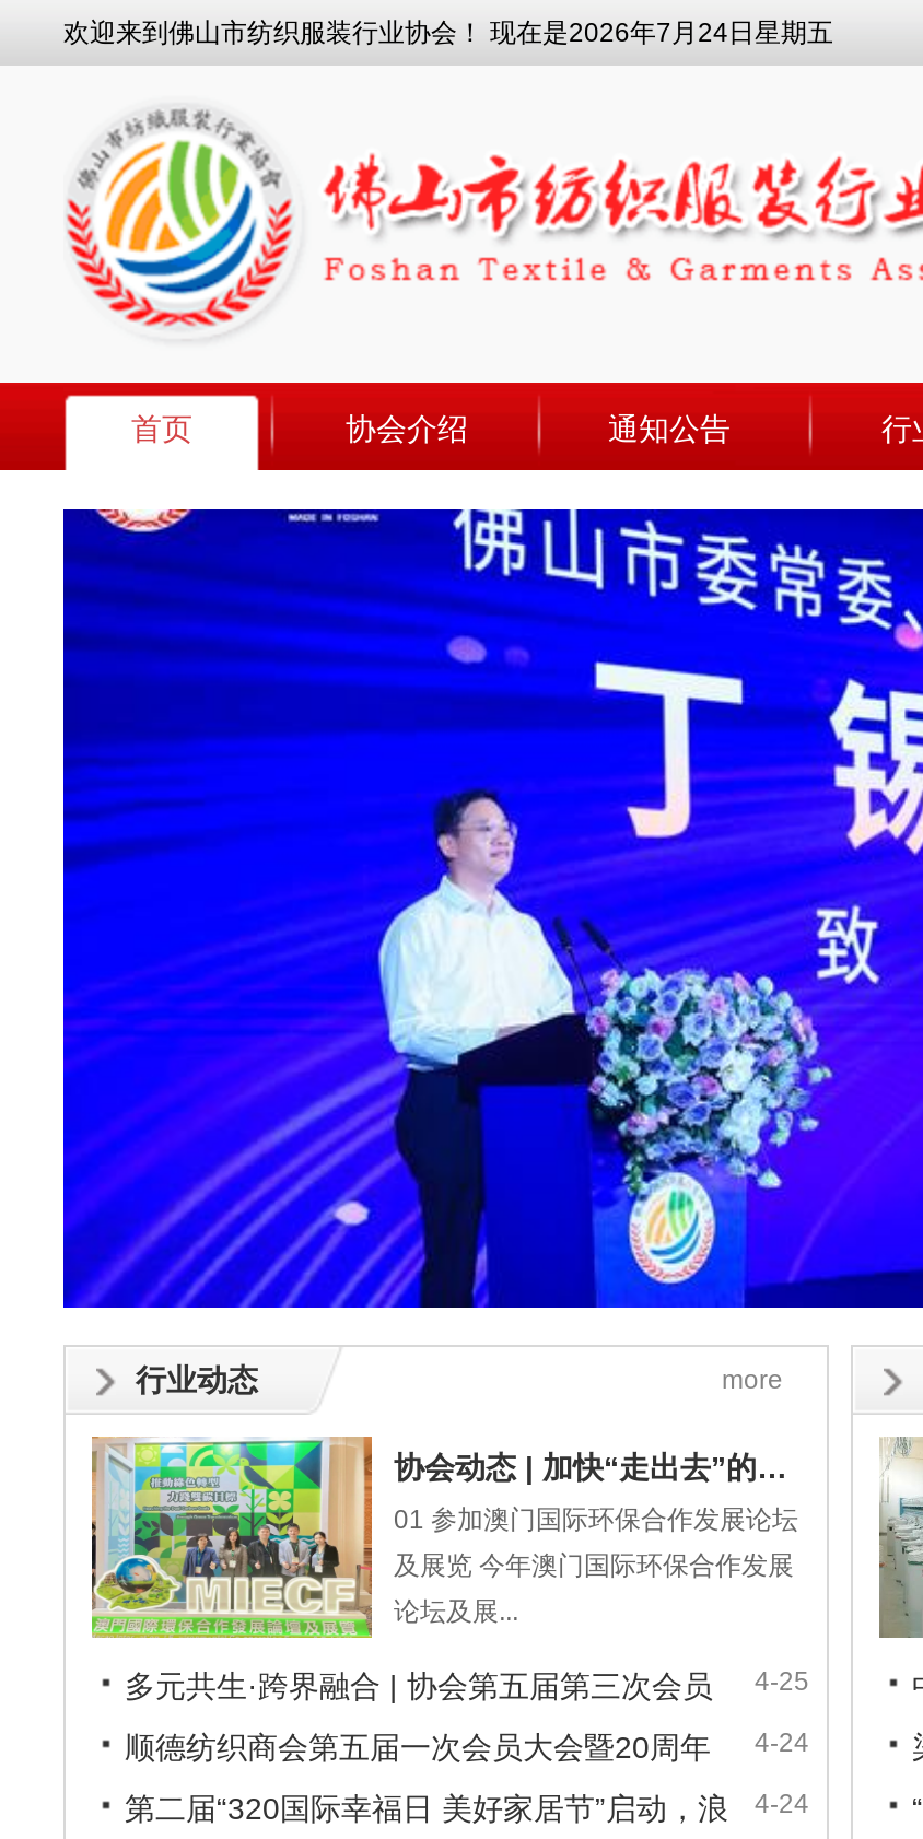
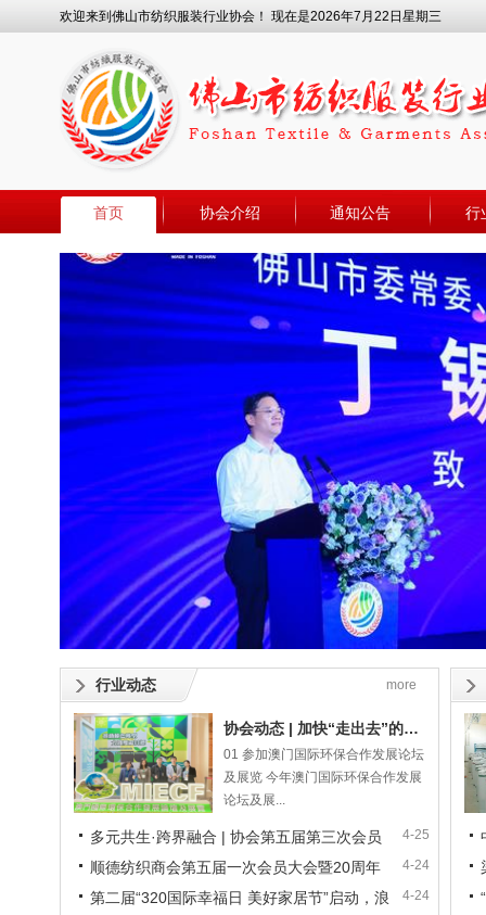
- 欢迎来到佛山市纺织服装行业协会！ 现在是2026年7月24日星期五
+ 欢迎来到佛山市纺织服装行业协会！ 现在是2026年7月22日星期三
